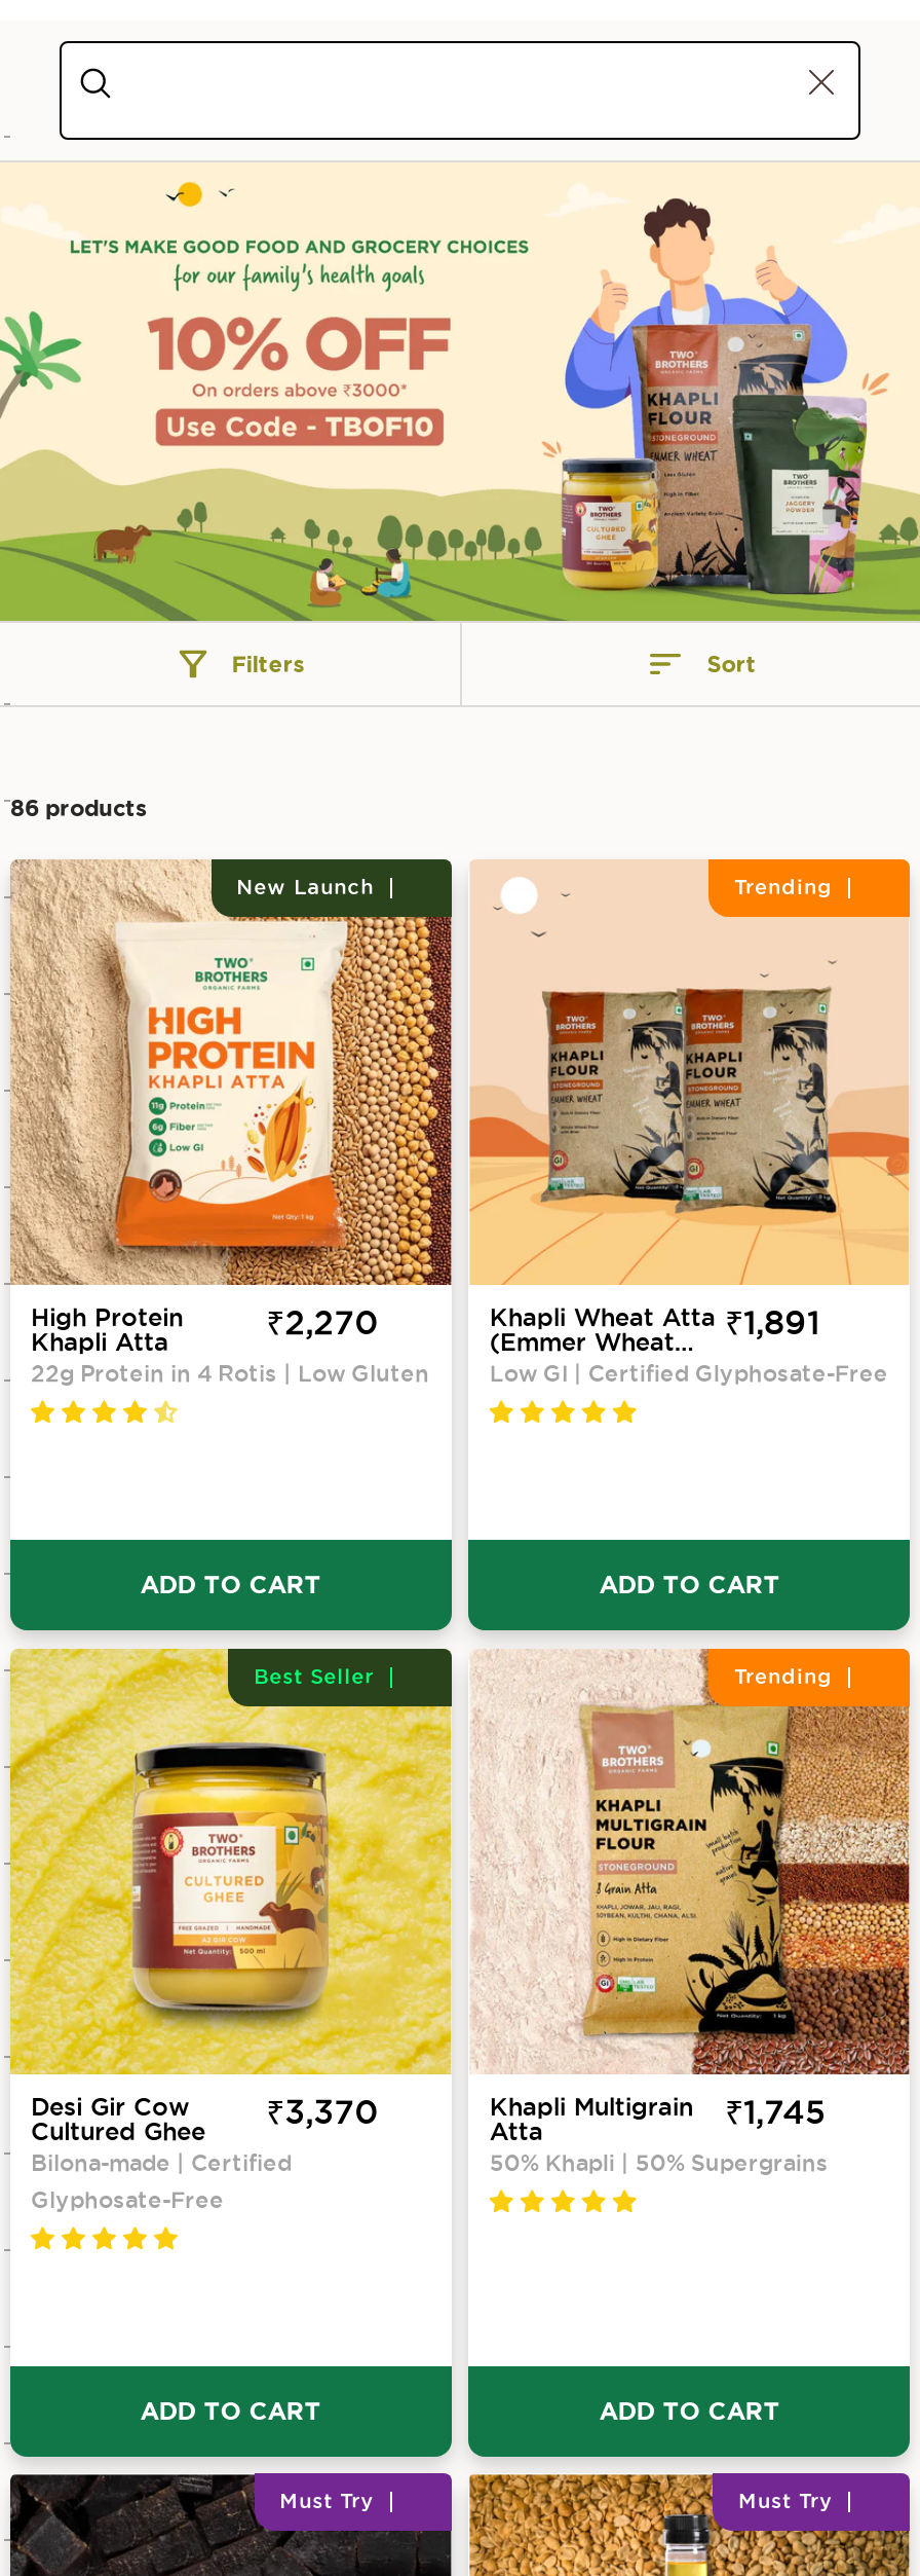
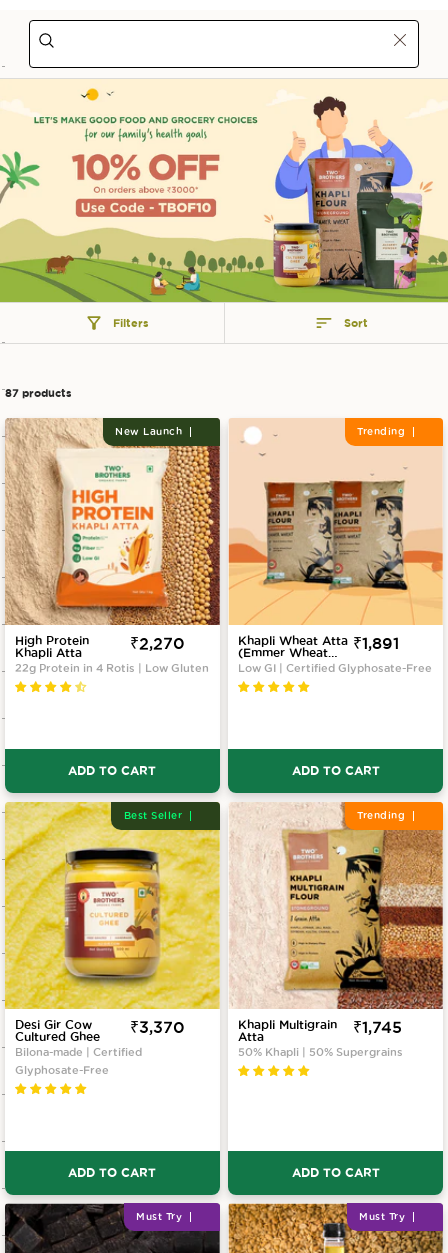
- 86 products
+ 87 products
